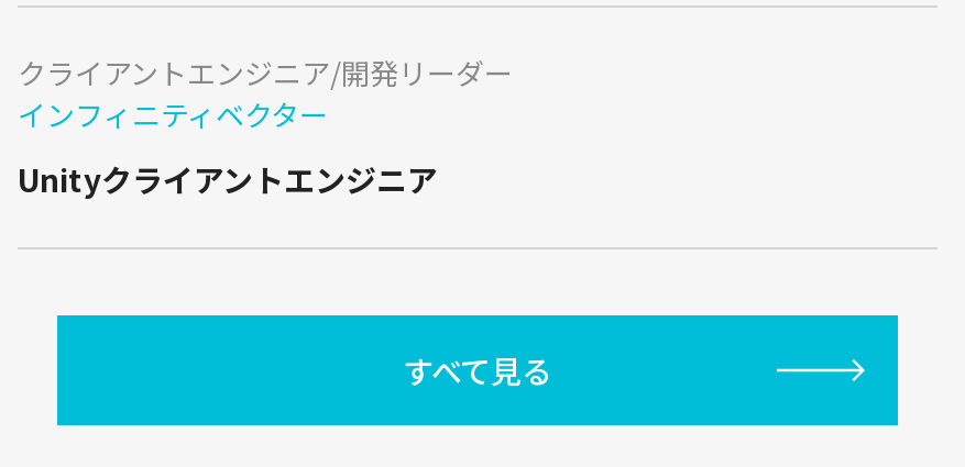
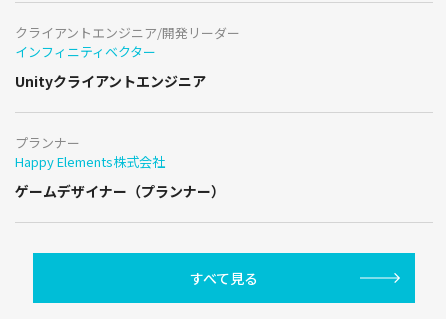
+ プランナー
+ Happy Elements株式会社
+ ゲームデザイナー（プランナー）
